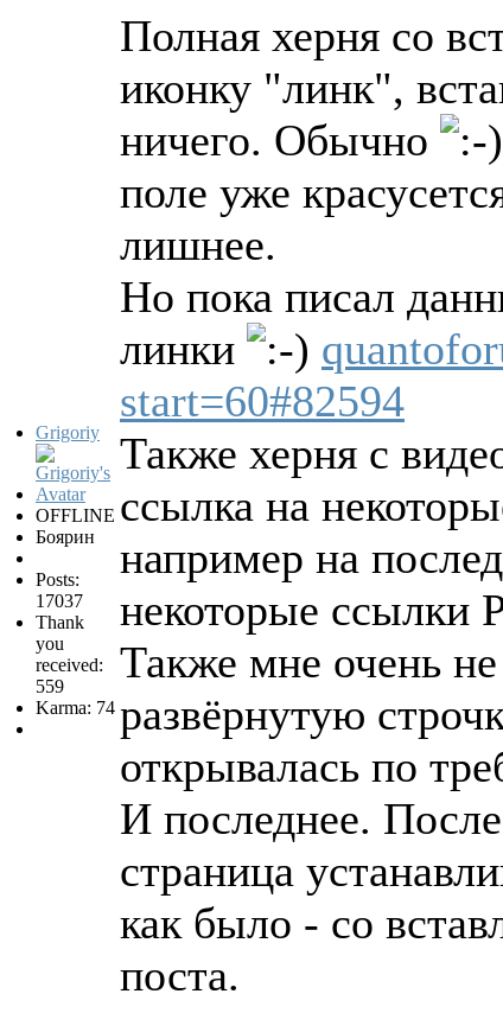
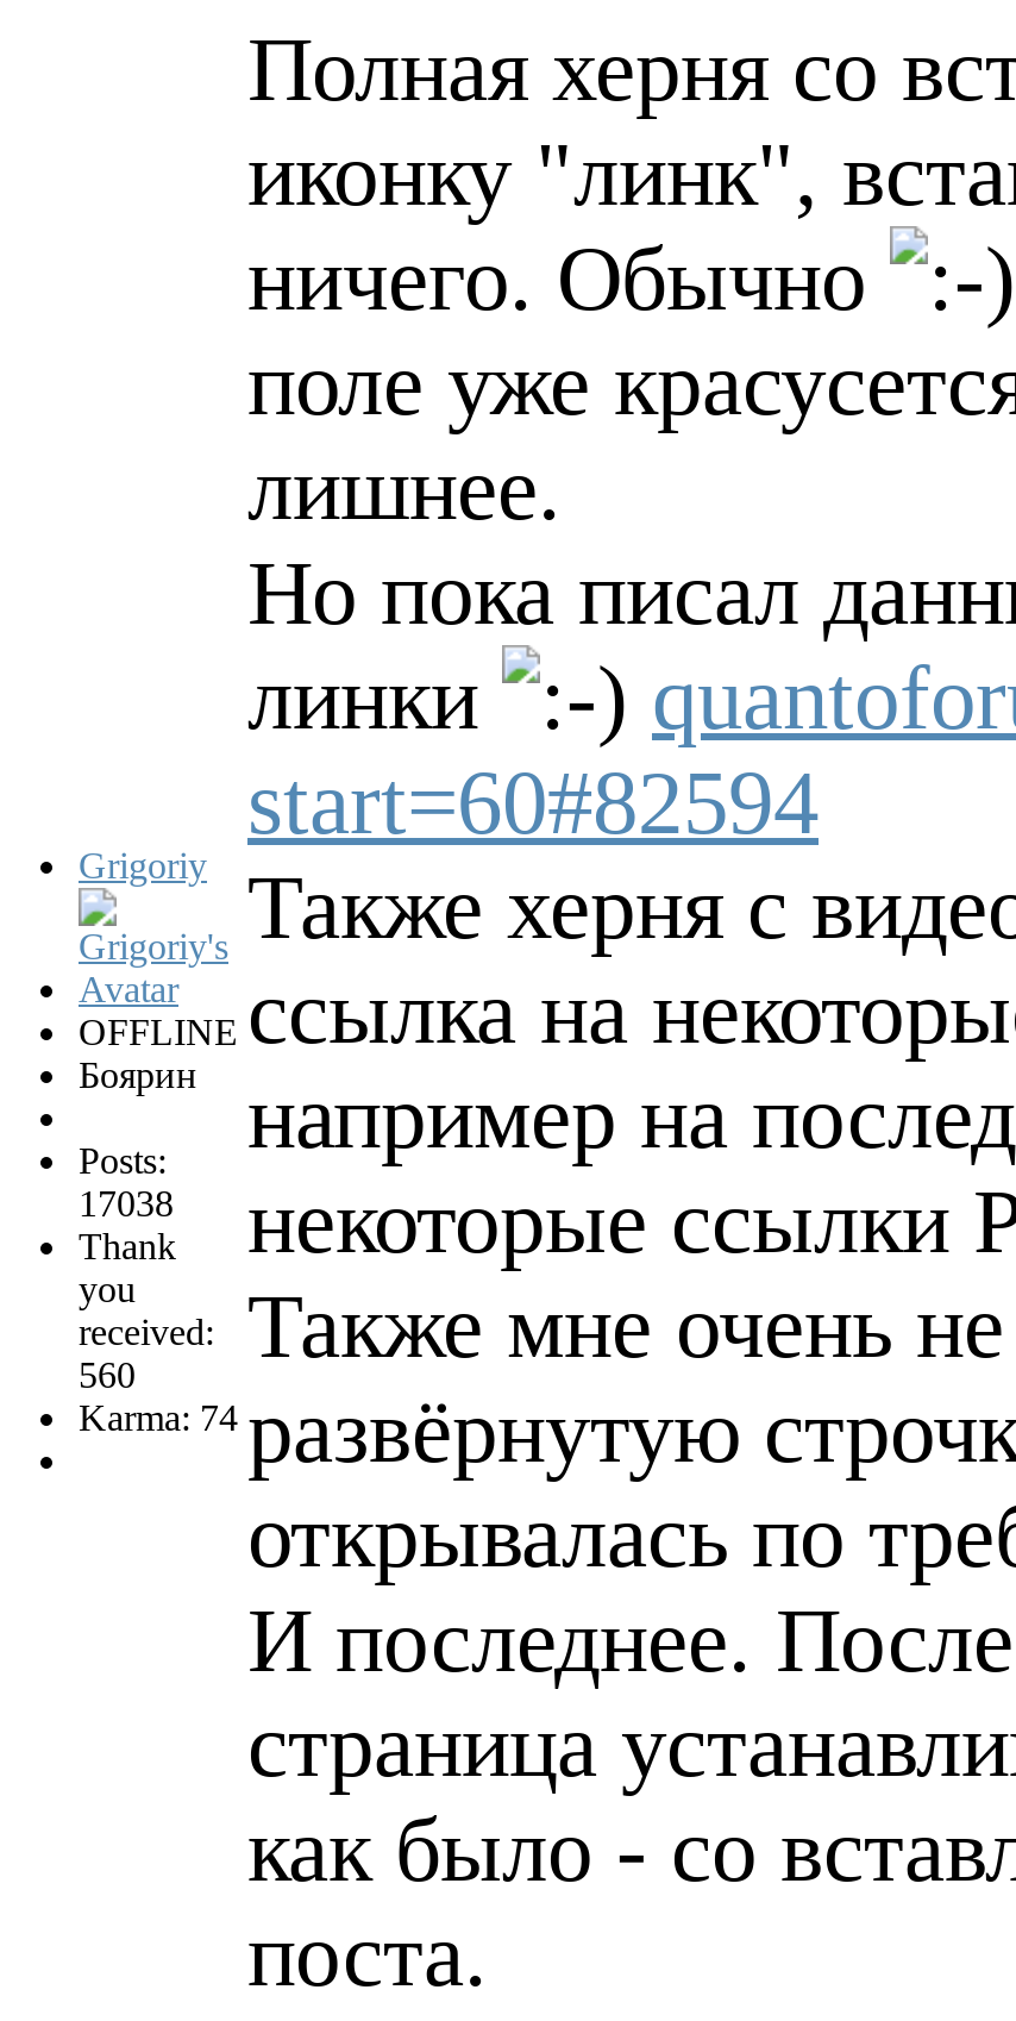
- 17037
+ 17038

- 559
+ 560
